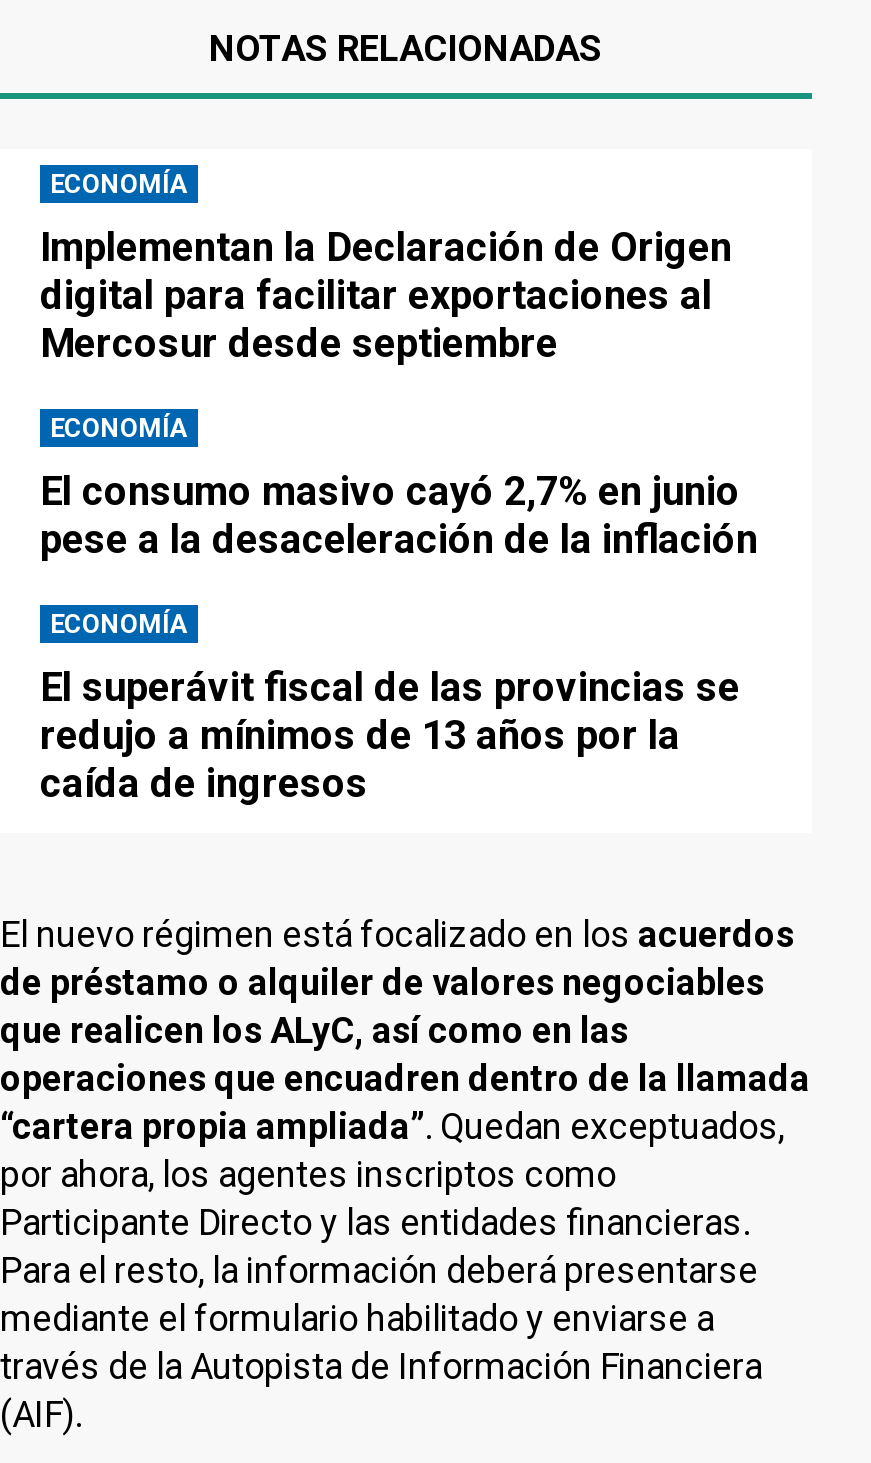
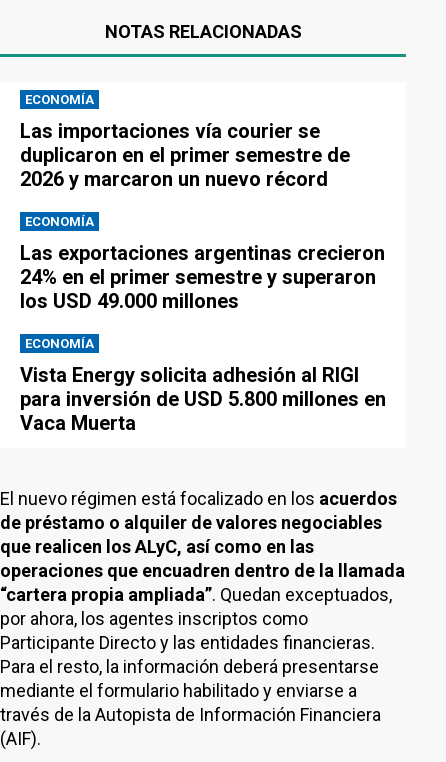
- Implementan la Declaración de Origen
- digital para facilitar exportaciones al
- Mercosur desde septiembre
+ Las importaciones vía courier se
+ duplicaron en el primer semestre de
+ 2026 y marcaron un nuevo récord

- El consumo masivo cayó 2,7% en junio
- pese a la desaceleración de la inflación
+ Las exportaciones argentinas crecieron
+ 24% en el primer semestre y superaron
+ los USD 49.000 millones

- El superávit fiscal de las provincias se
- redujo a mínimos de 13 años por la
- caída de ingresos
+ Vista Energy solicita adhesión al RIGI
+ para inversión de USD 5.800 millones en
+ Vaca Muerta
